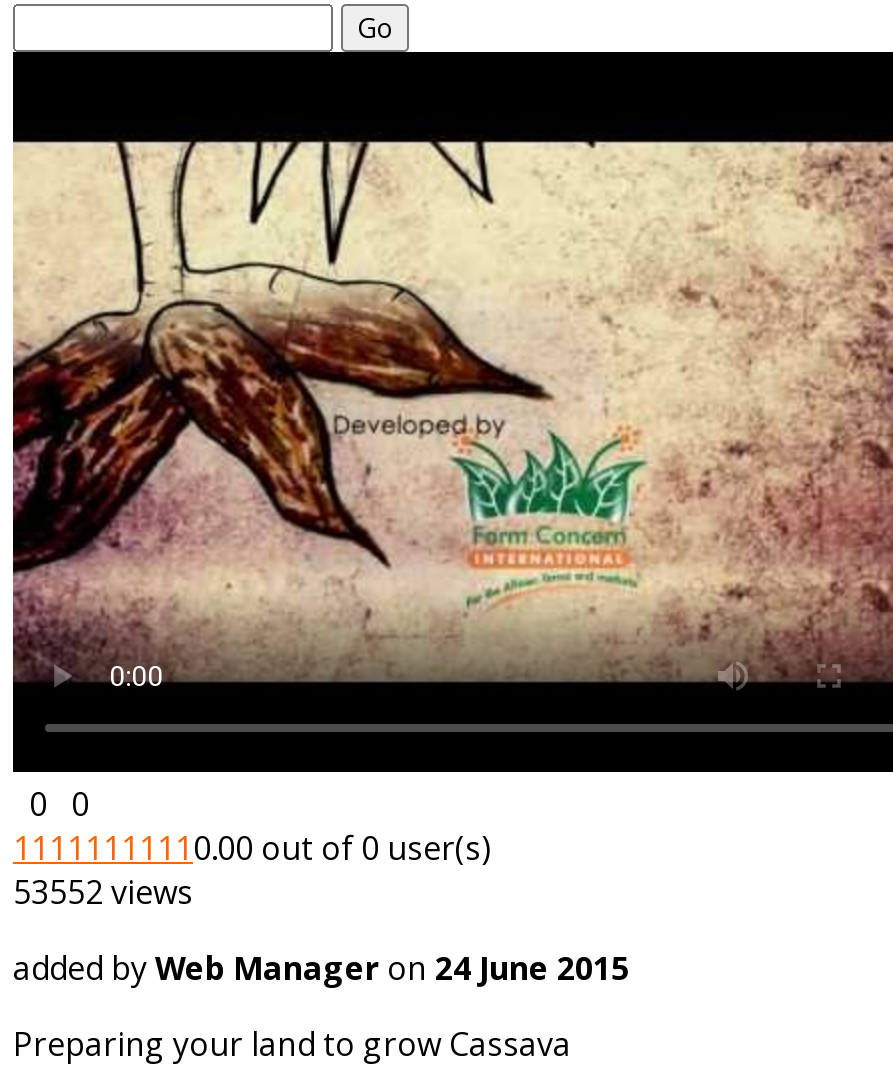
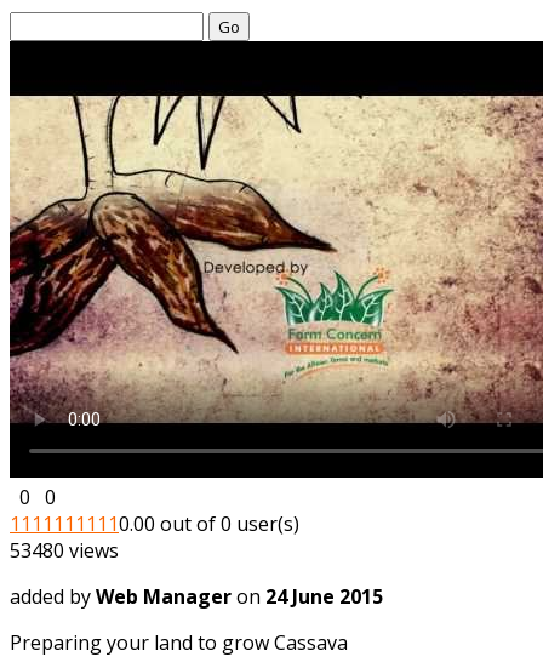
- 53552 views
+ 53480 views
